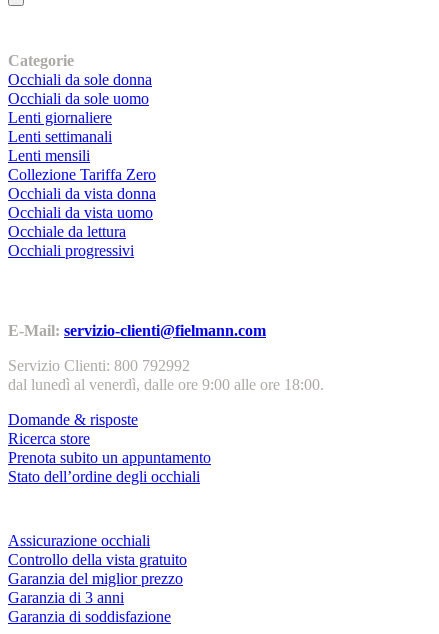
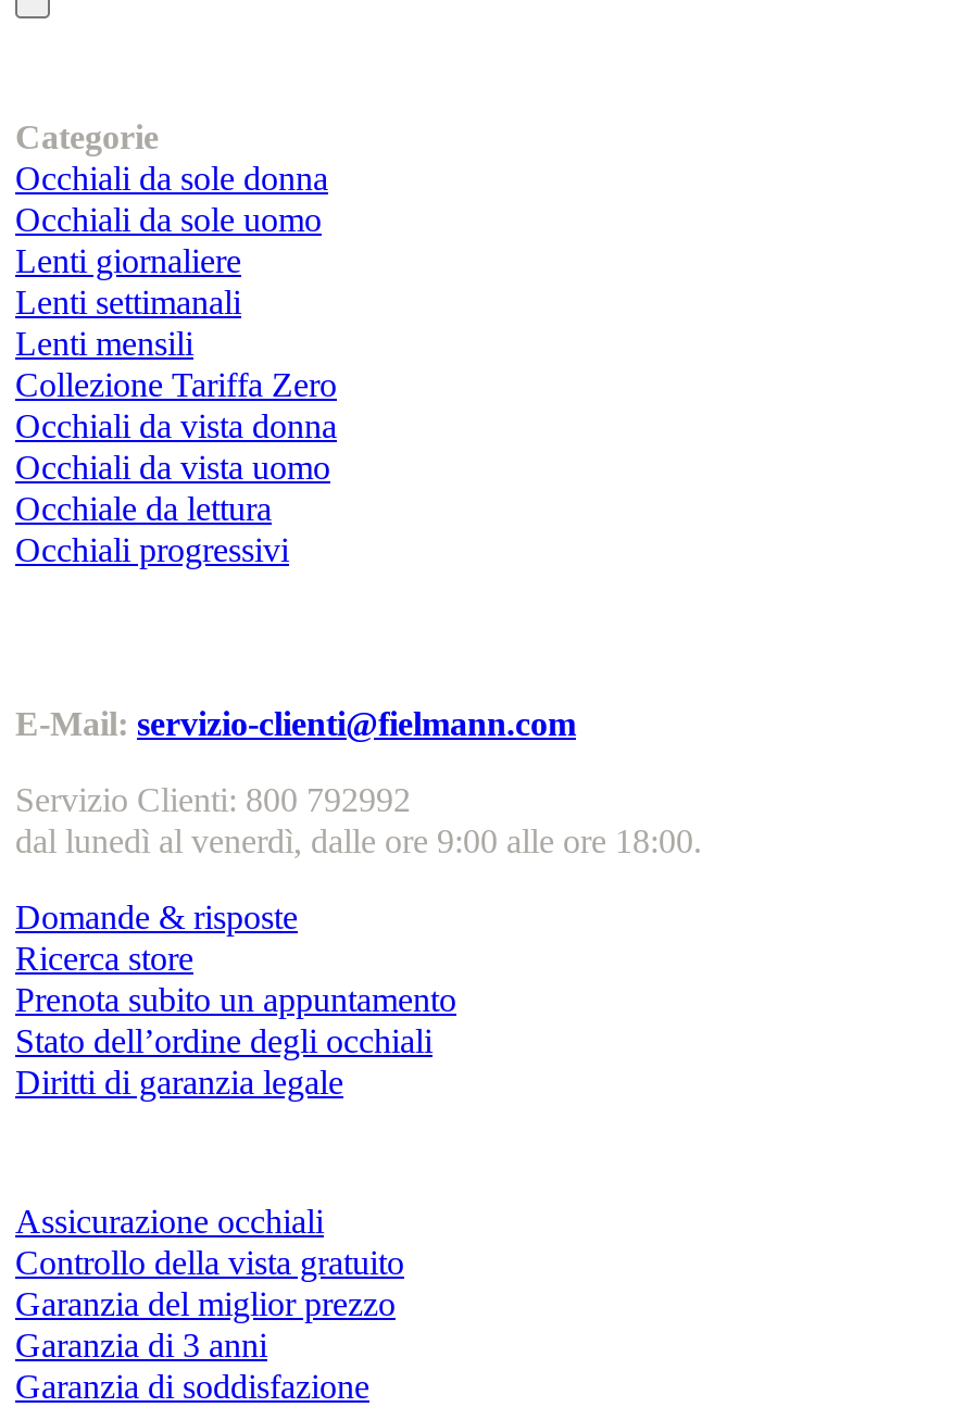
+ Diritti di garanzia legale
